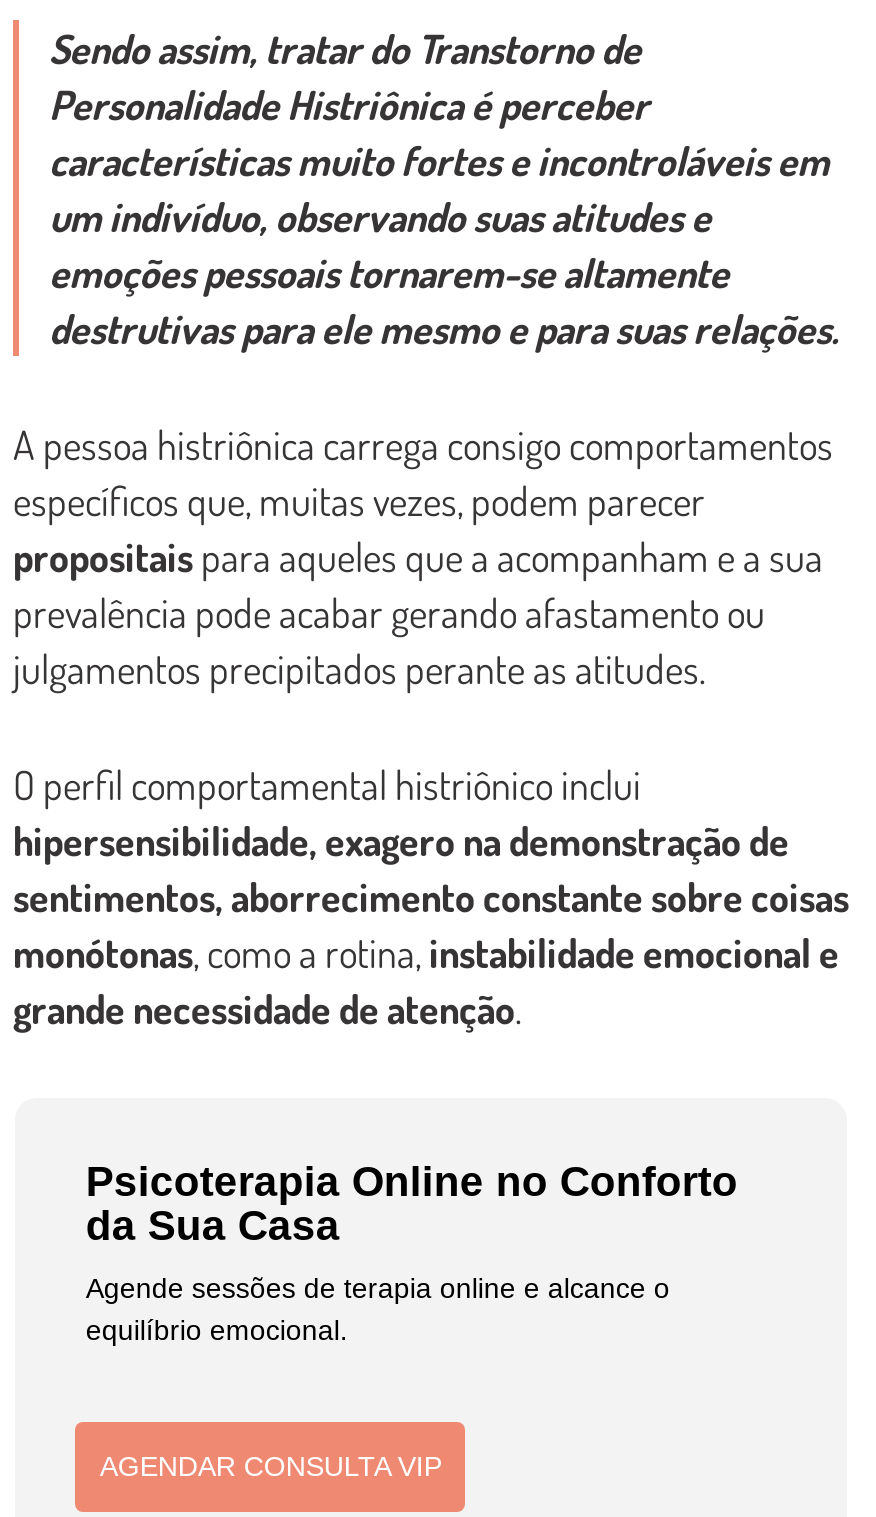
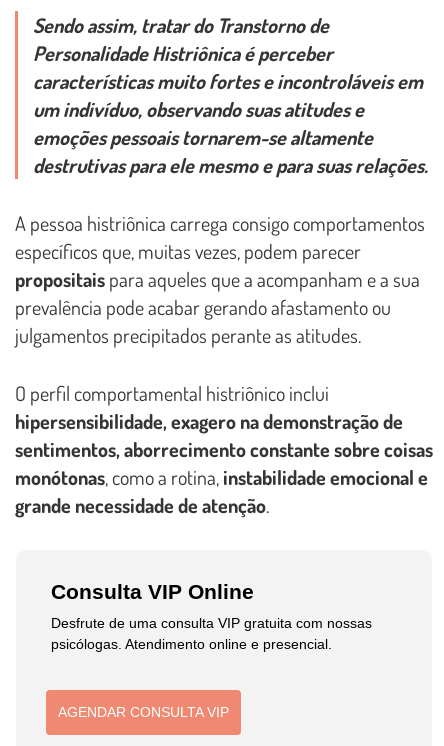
- Psicoterapia Online no Conforto
- da Sua Casa
+ Consulta VIP Online

- Agende sessões de terapia online e alcance o
- equilíbrio emocional.
+ Desfrute de uma consulta VIP gratuita com nossas
+ psicólogas. Atendimento online e presencial.
